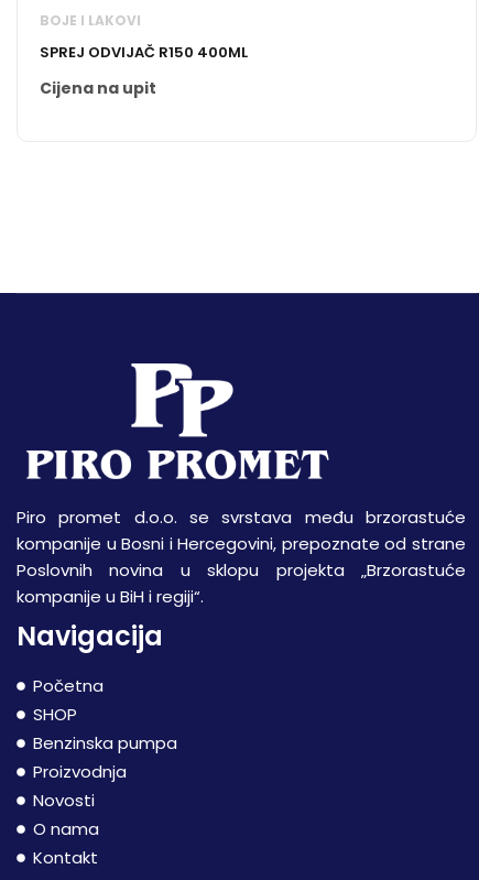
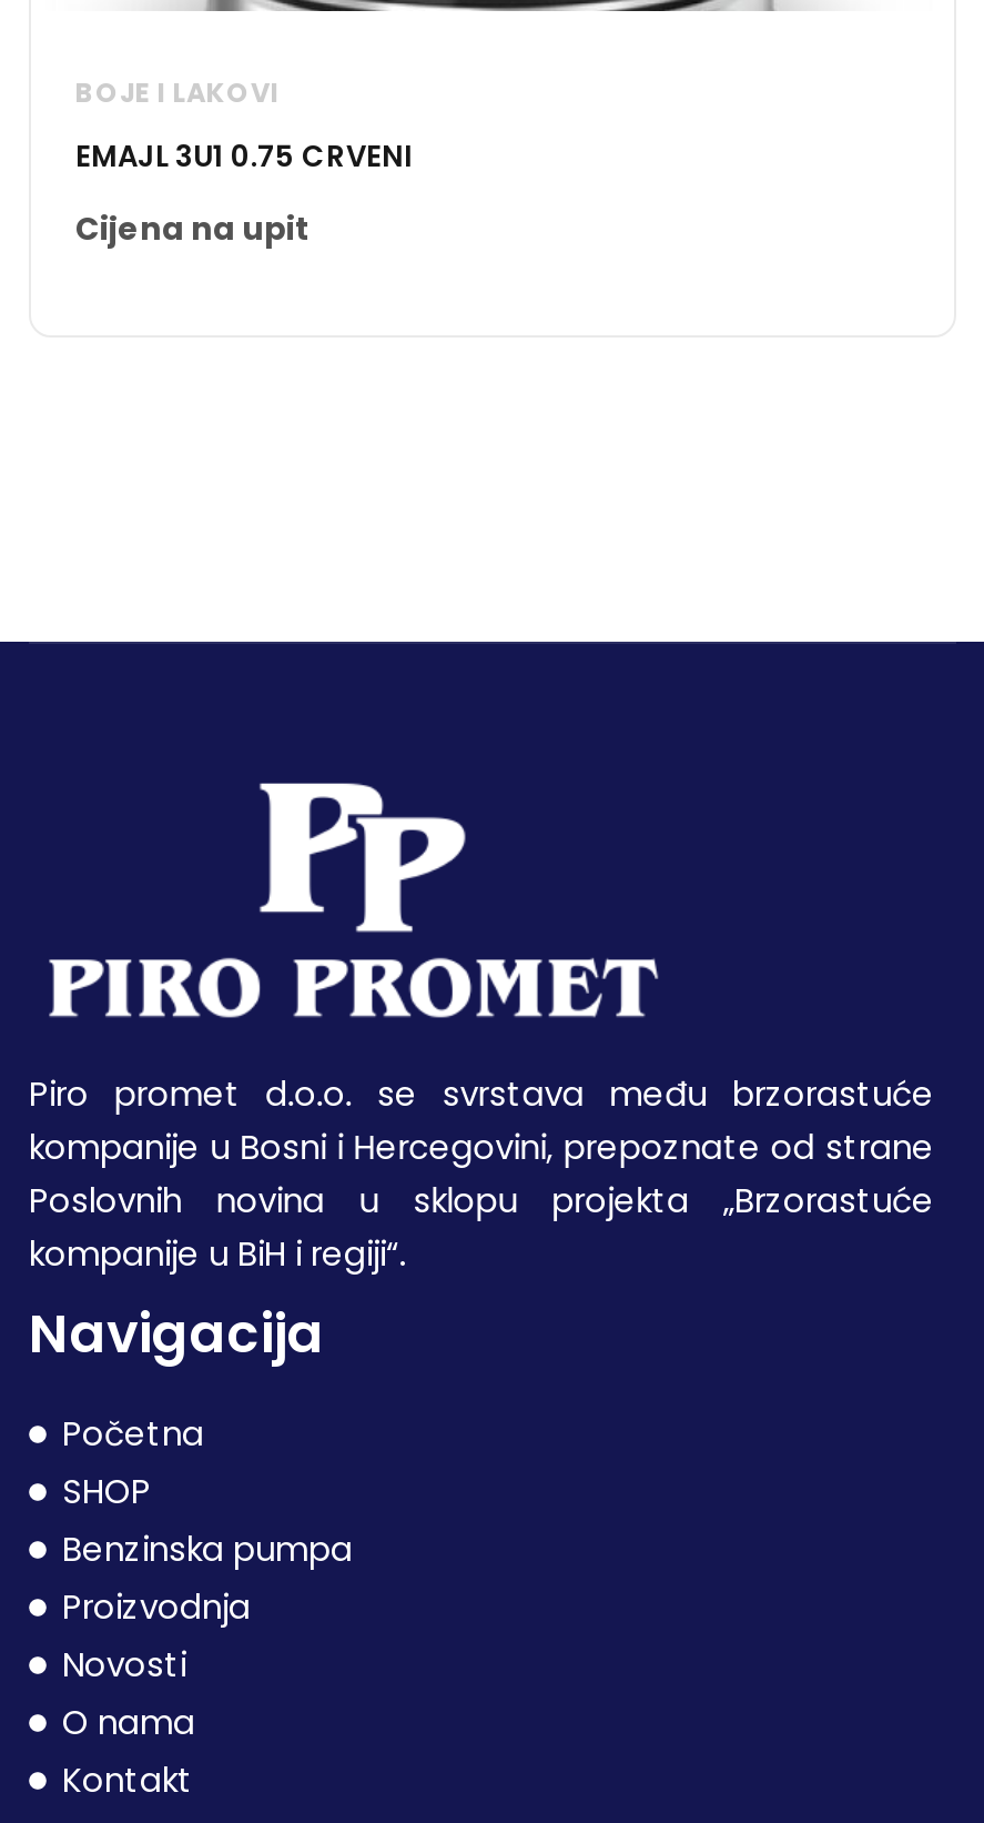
- SPREJ ODVIJAČ R150 400ML
+ EMAJL 3U1 0.75 CRVENI
